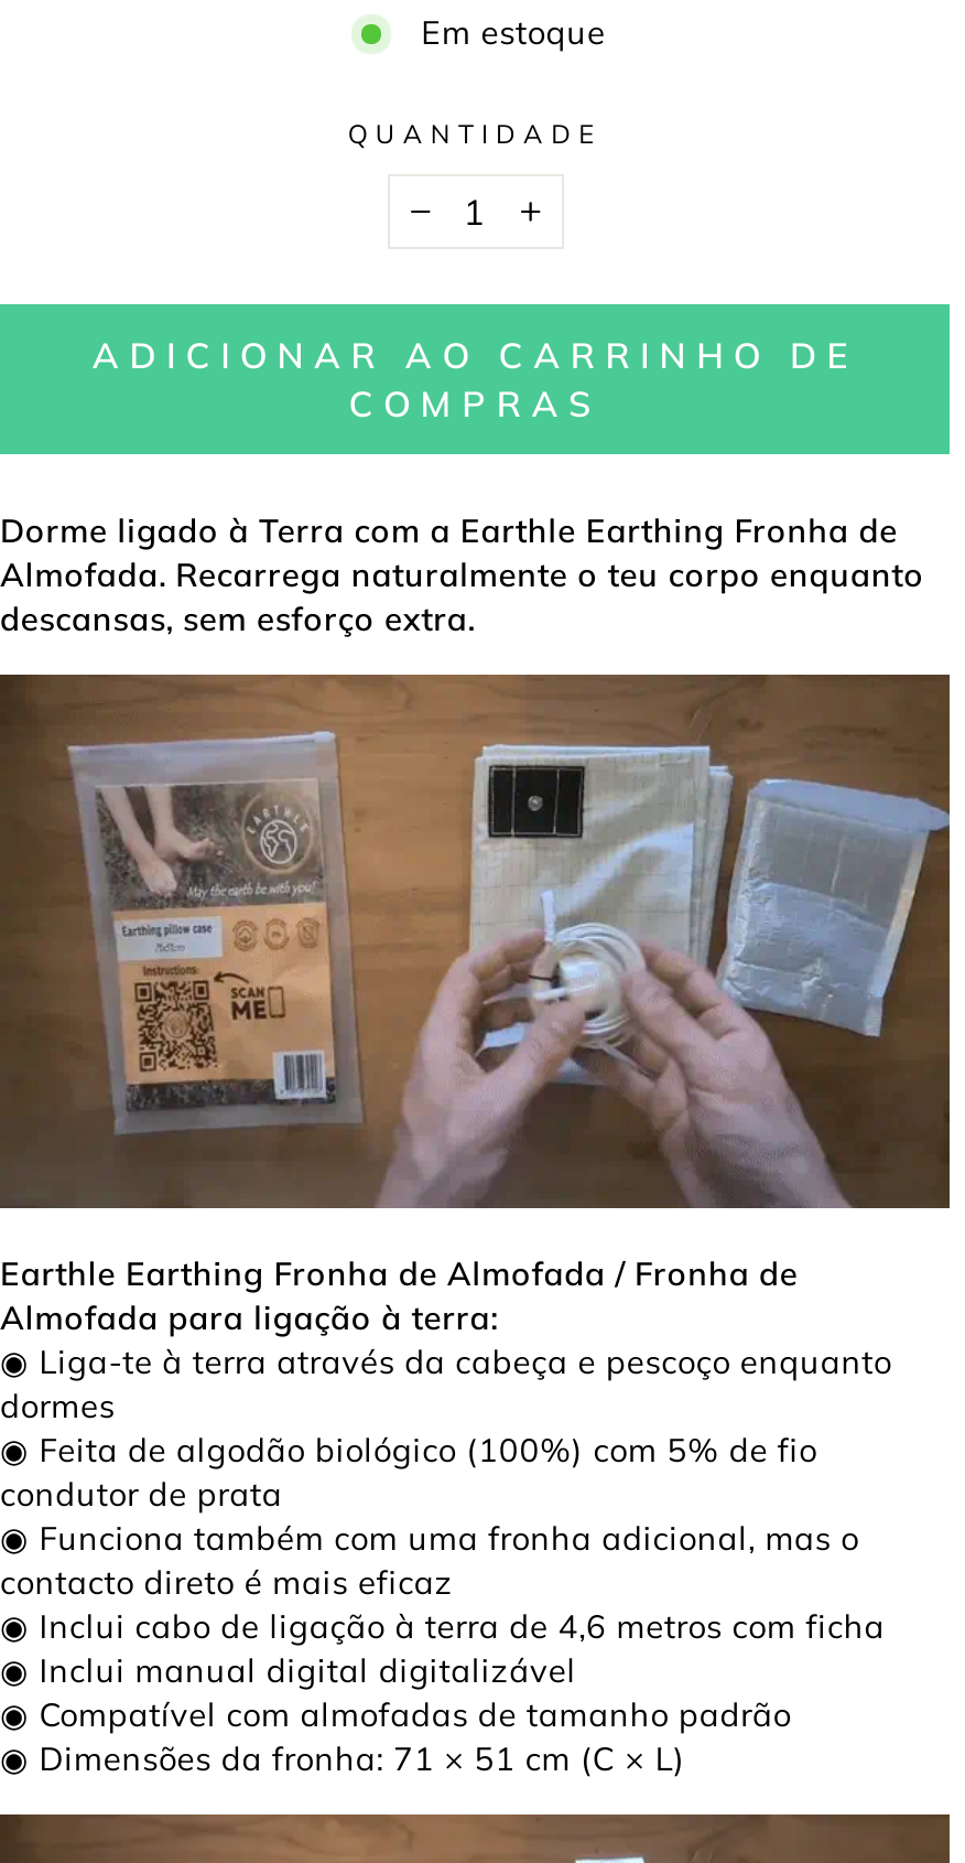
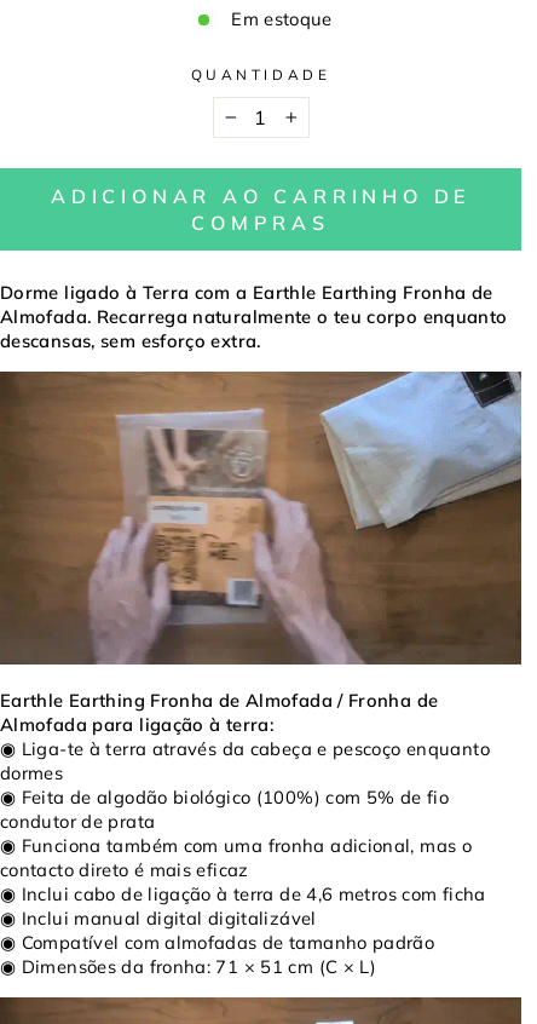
- [image]
+ [image]
